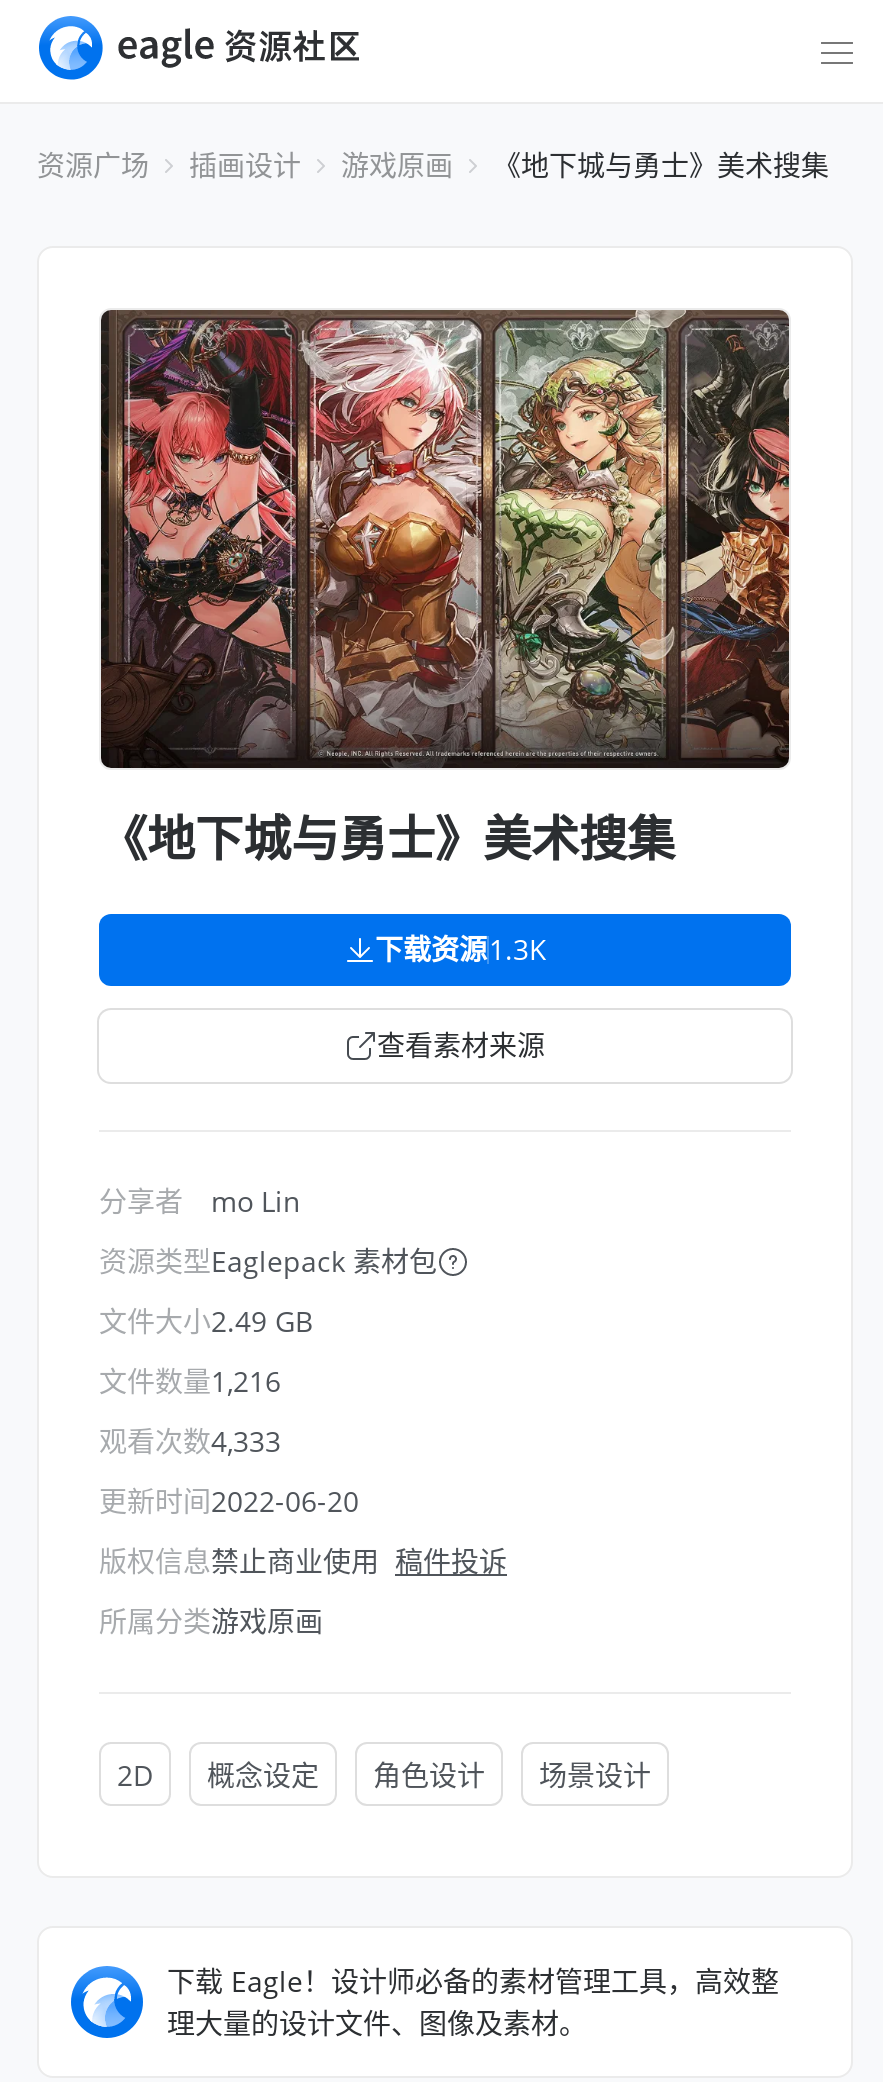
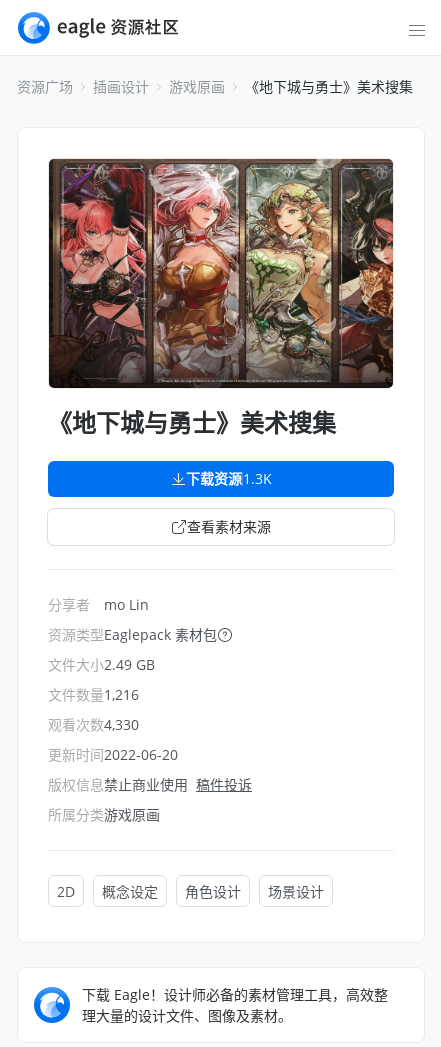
- 观看次数 4,333
+ 观看次数 4,330
